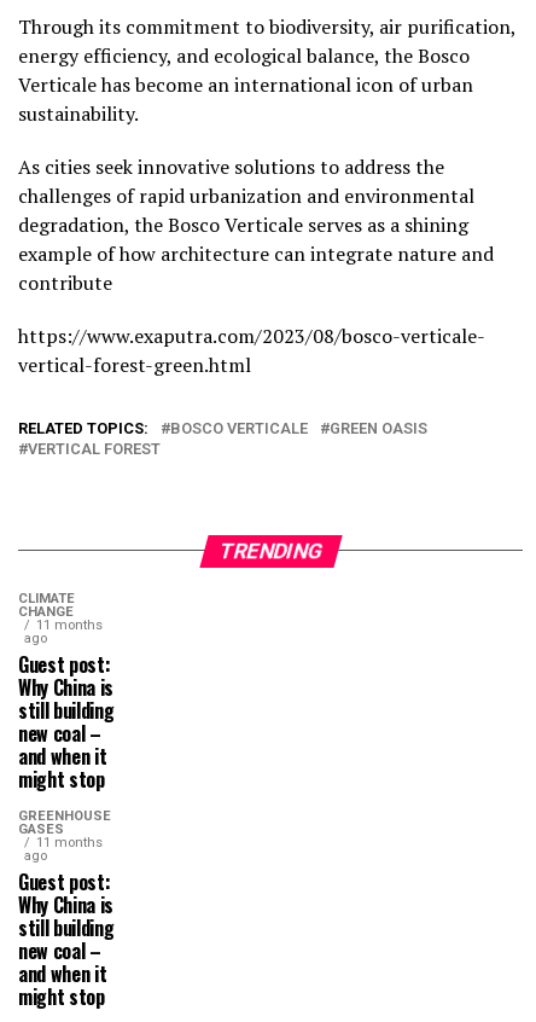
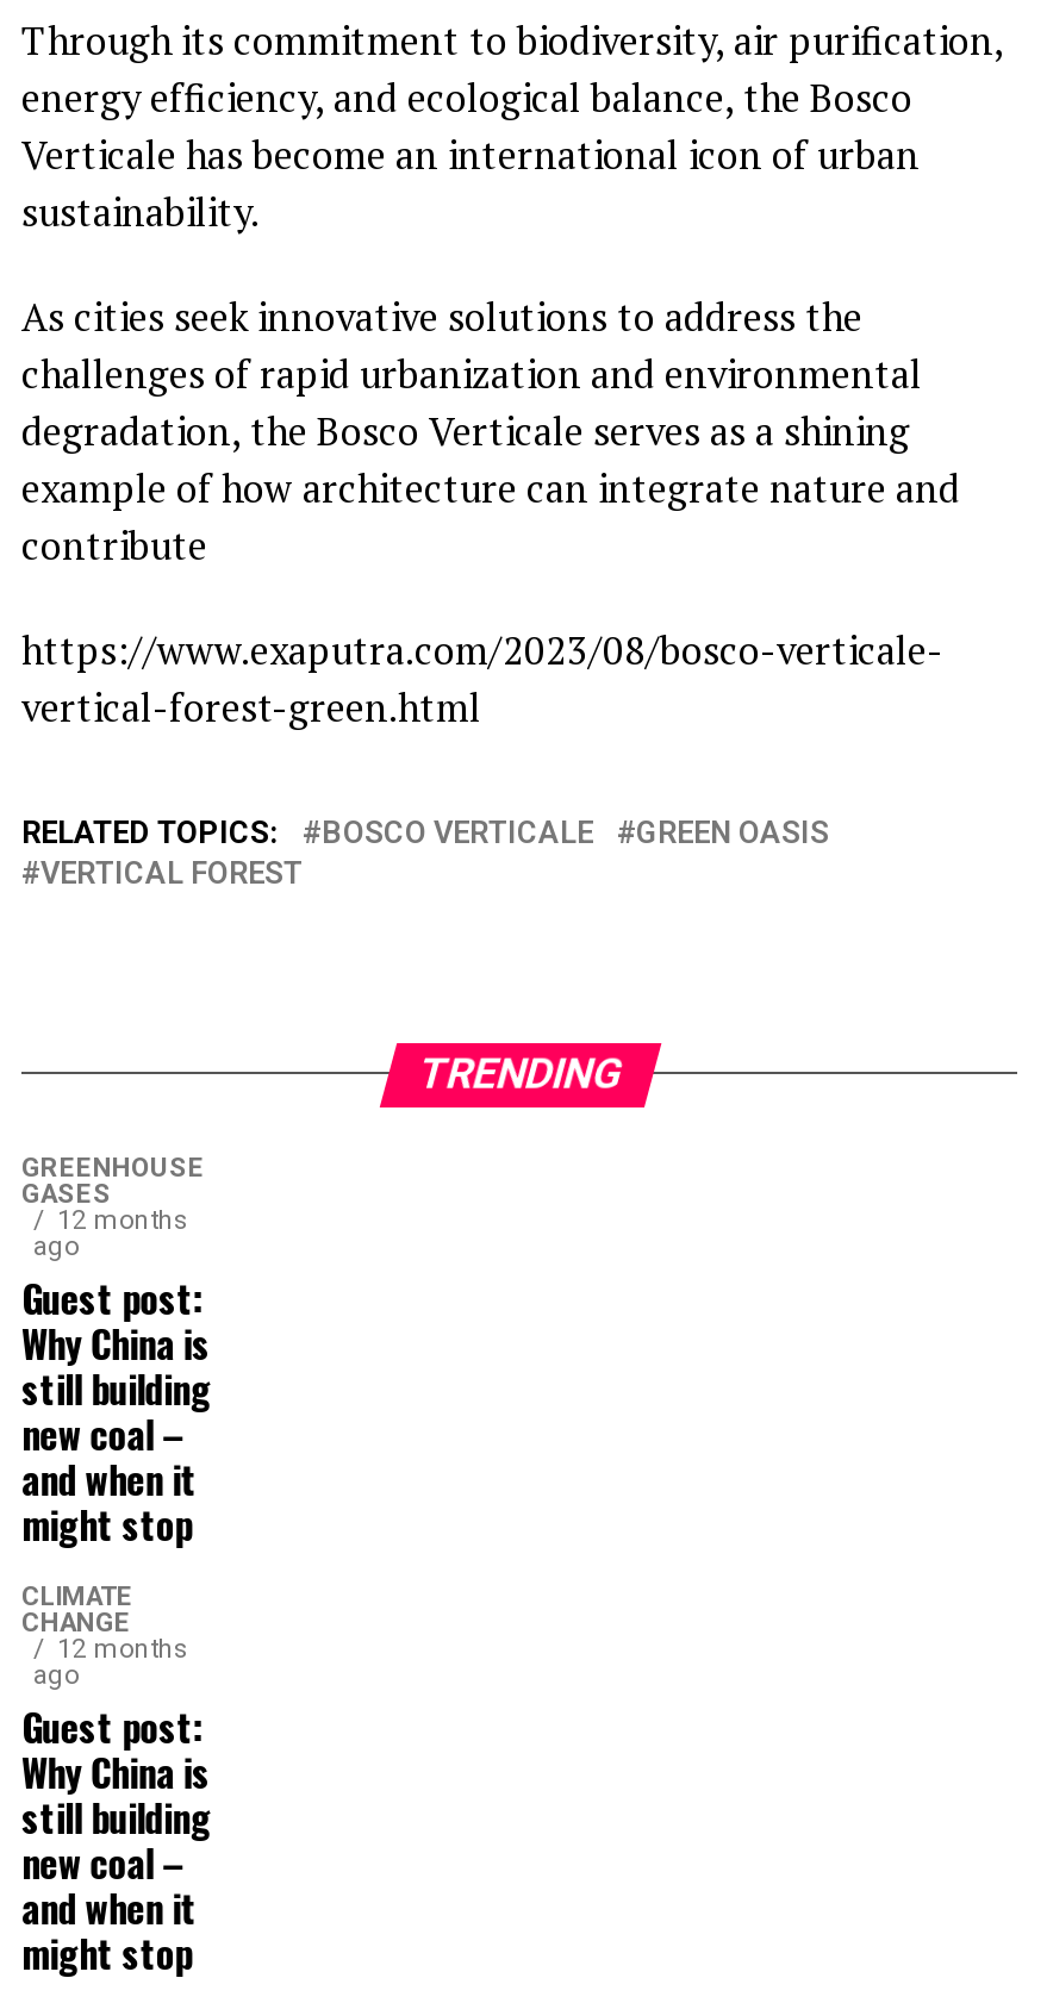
moved down: CLIMATE | CHANGE

- 11 months
+ 12 months

moved up: GREENHOUSE | GASES

- 11 months
+ 12 months
